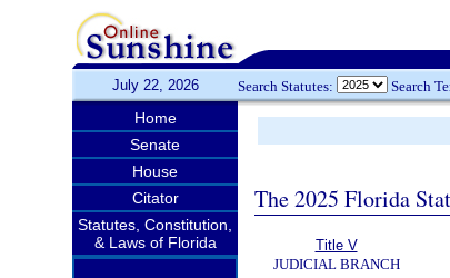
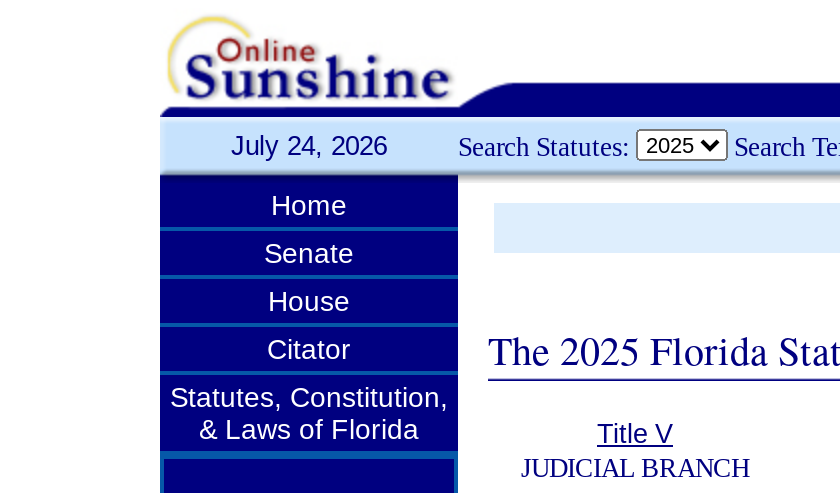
- July 22, 2026
+ July 24, 2026
